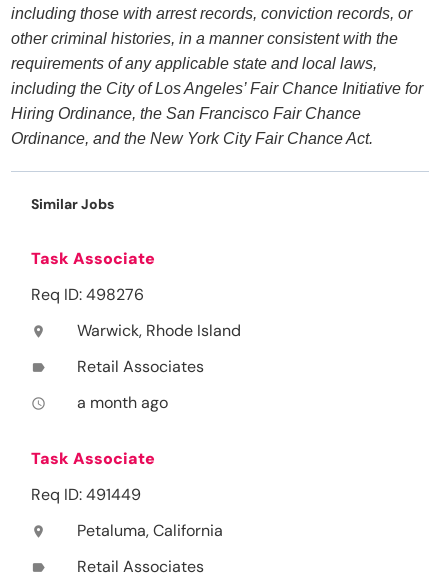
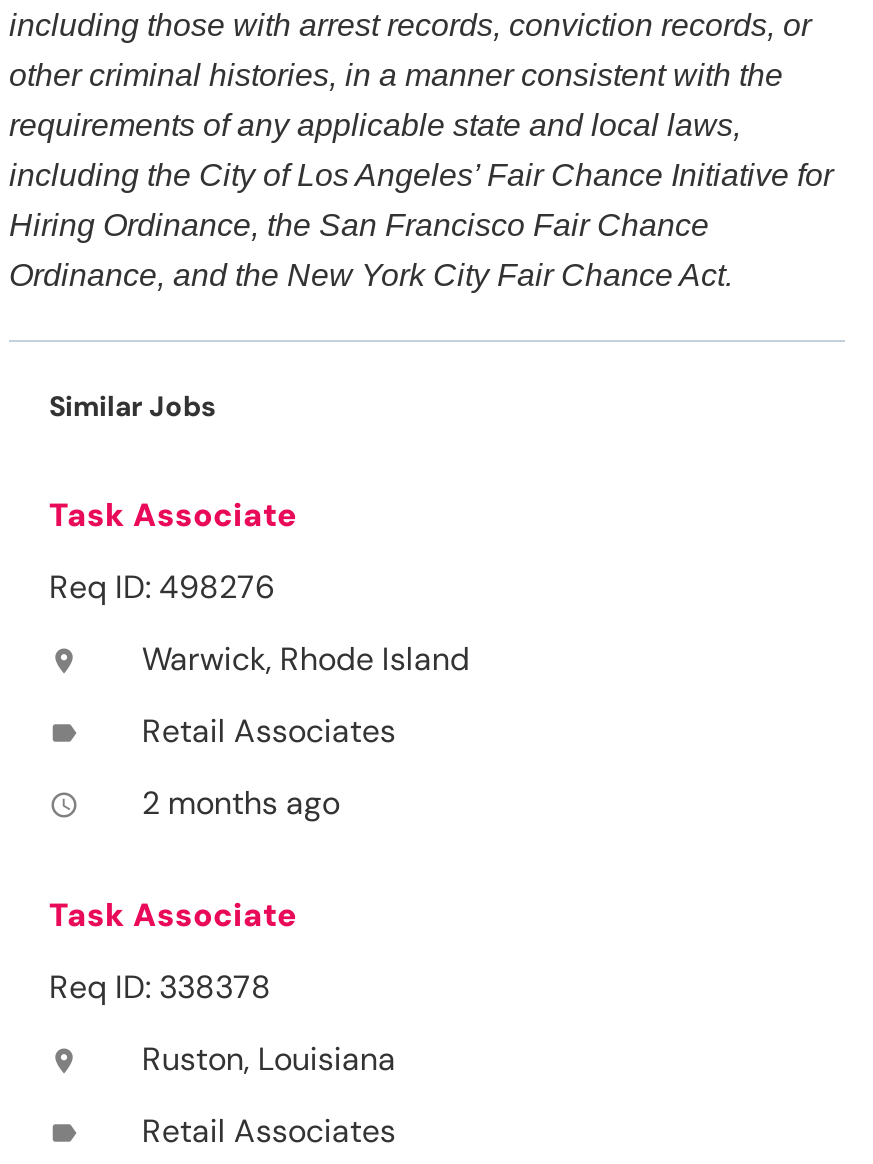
- a month ago
+ 2 months ago

- Req ID: 491449
+ Req ID: 338378

- Petaluma, California
+ Ruston, Louisiana
